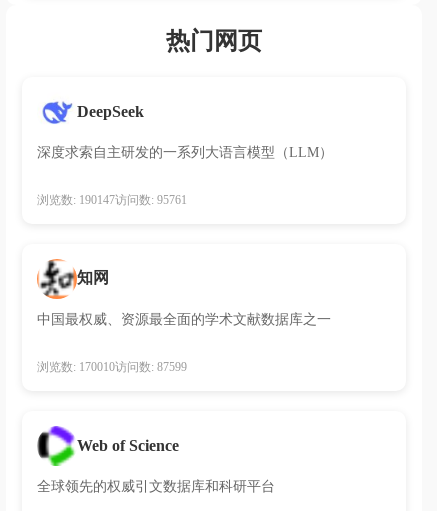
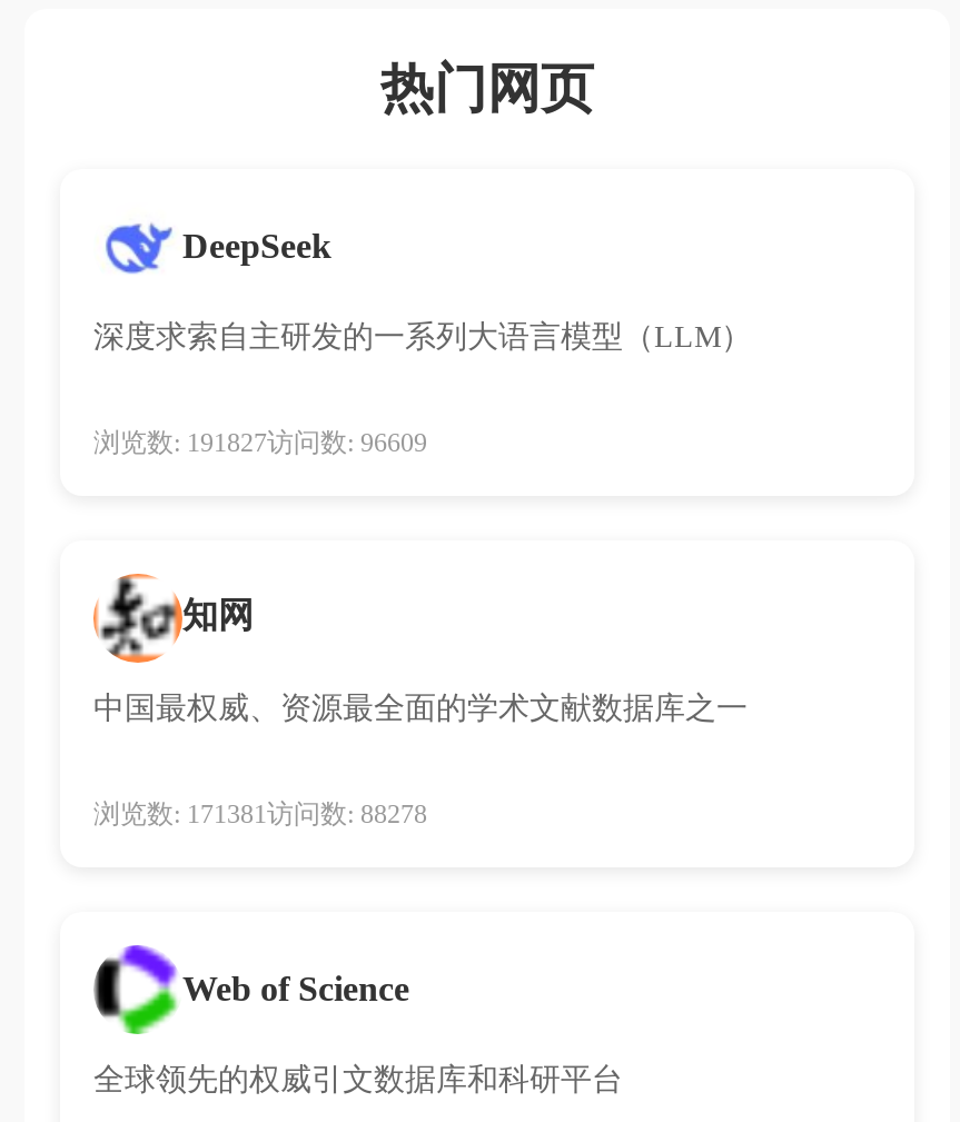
- 浏览数: 190147访问数: 95761
+ 浏览数: 191827访问数: 96609

- 浏览数: 170010访问数: 87599
+ 浏览数: 171381访问数: 88278
